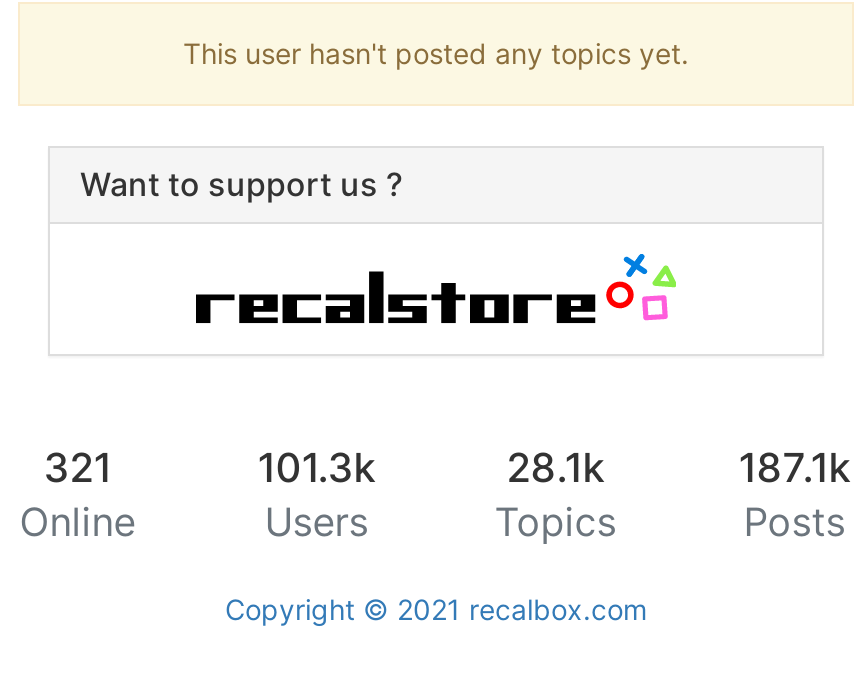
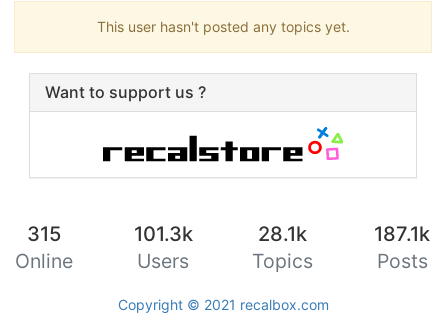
- 321
+ 315
